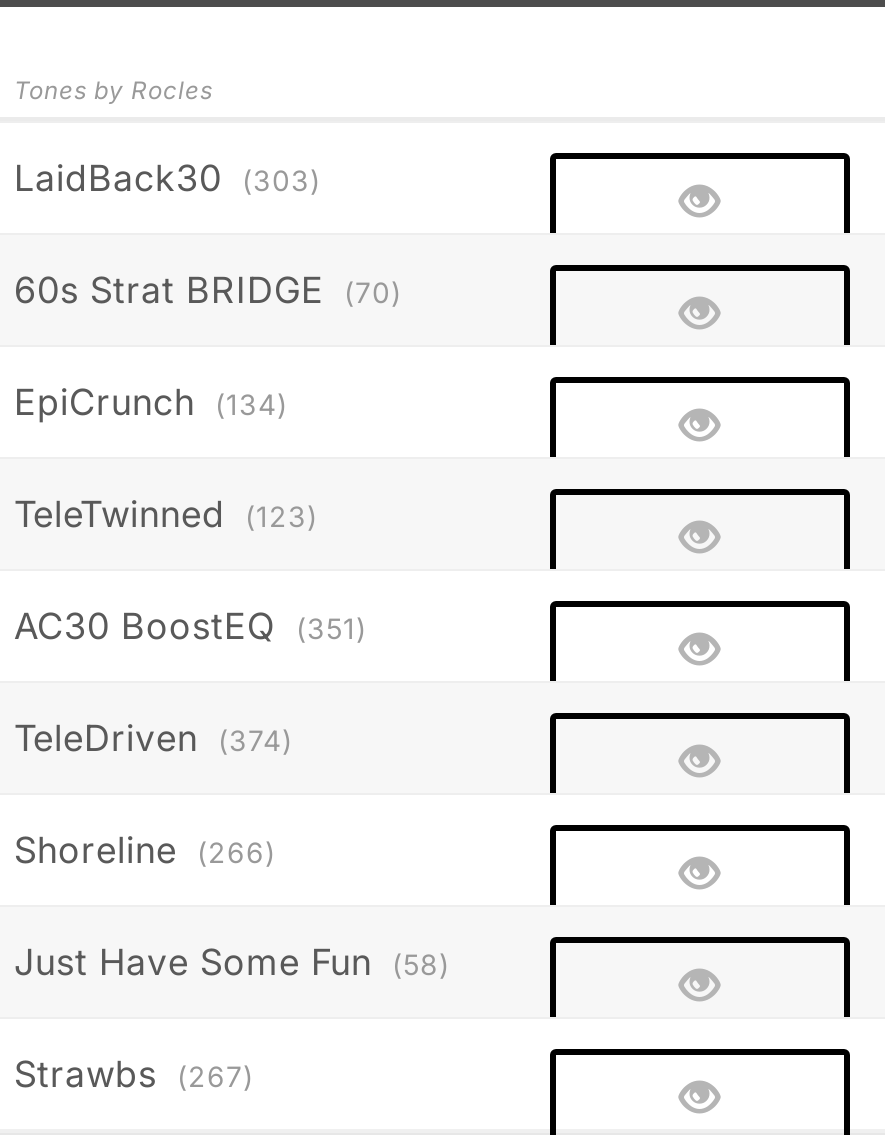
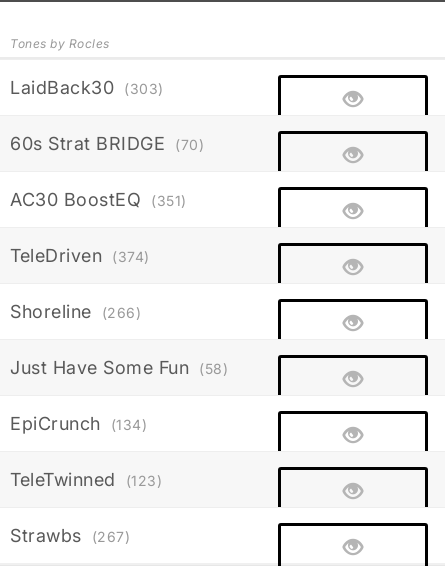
moved down: EpiCrunch (134) | TeleTwinned (123)

moved up: AC30 BoostEQ (351) | TeleDriven (374) | Shoreline (266) | Just Have Some Fun (58)
